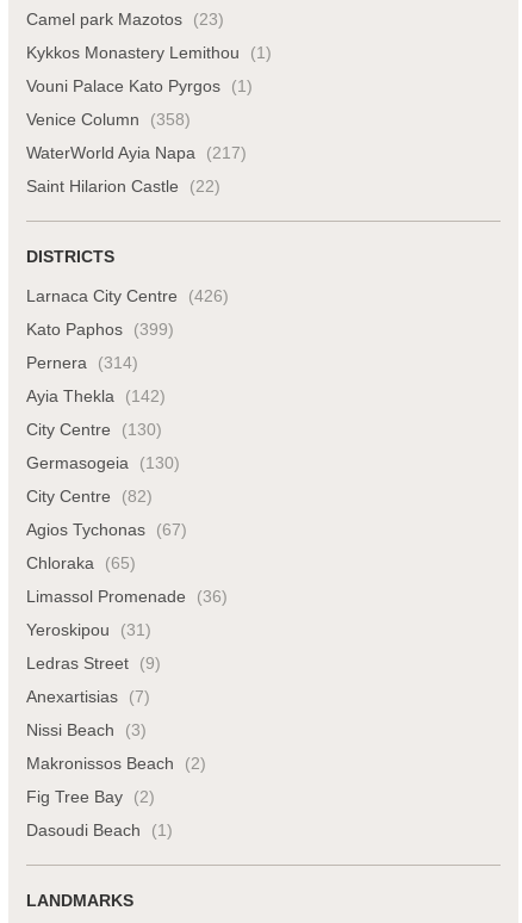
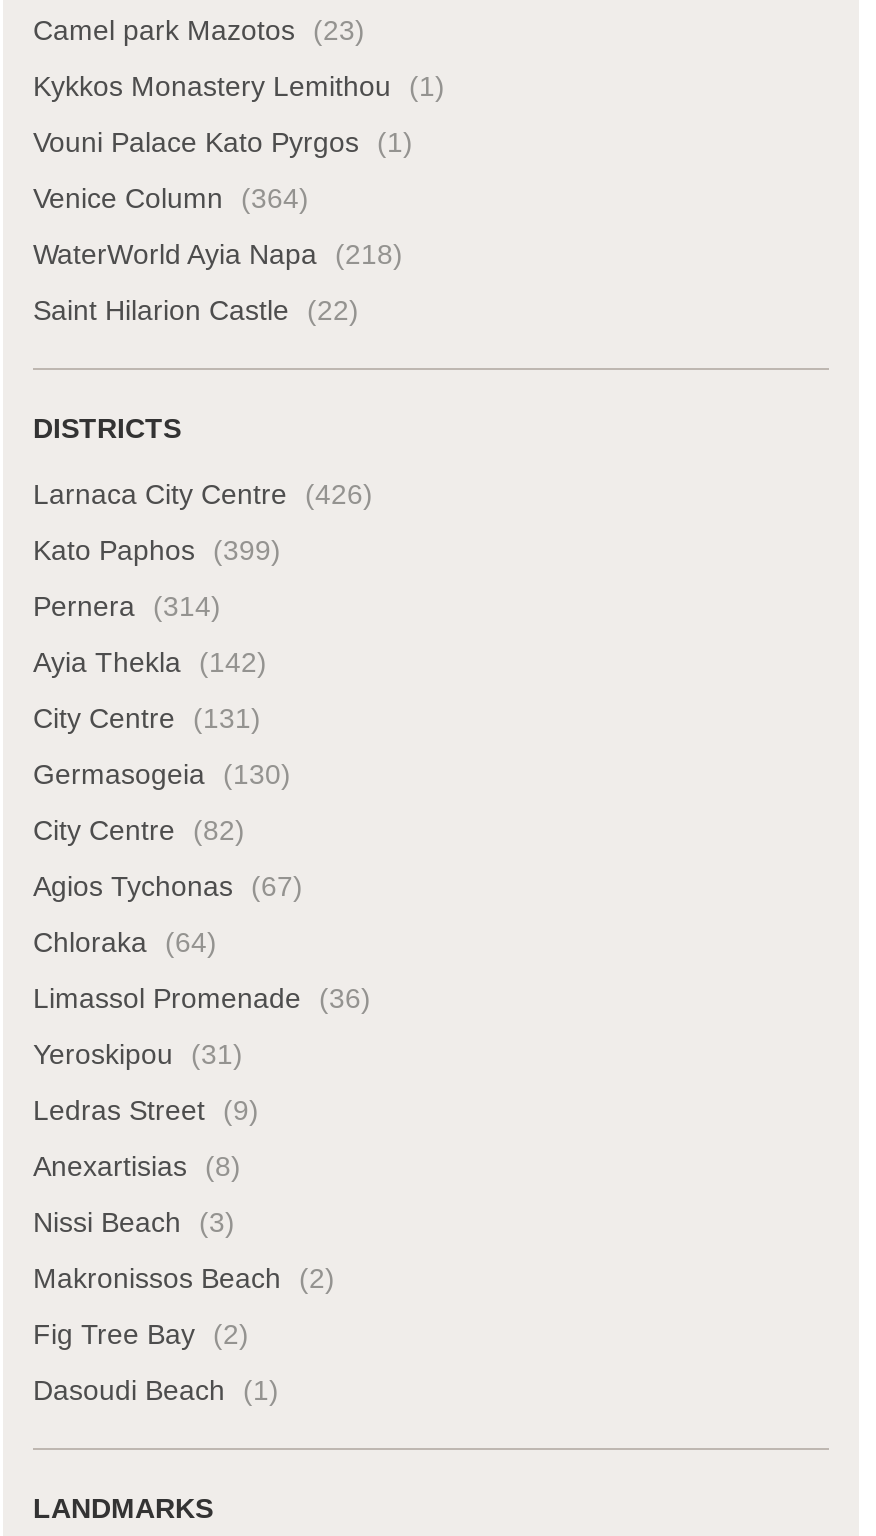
- Venice Column (358)
+ Venice Column (364)

- WaterWorld Ayia Napa (217)
+ WaterWorld Ayia Napa (218)

- City Centre (130)
+ City Centre (131)

- Chloraka (65)
+ Chloraka (64)

- Anexartisias (7)
+ Anexartisias (8)
